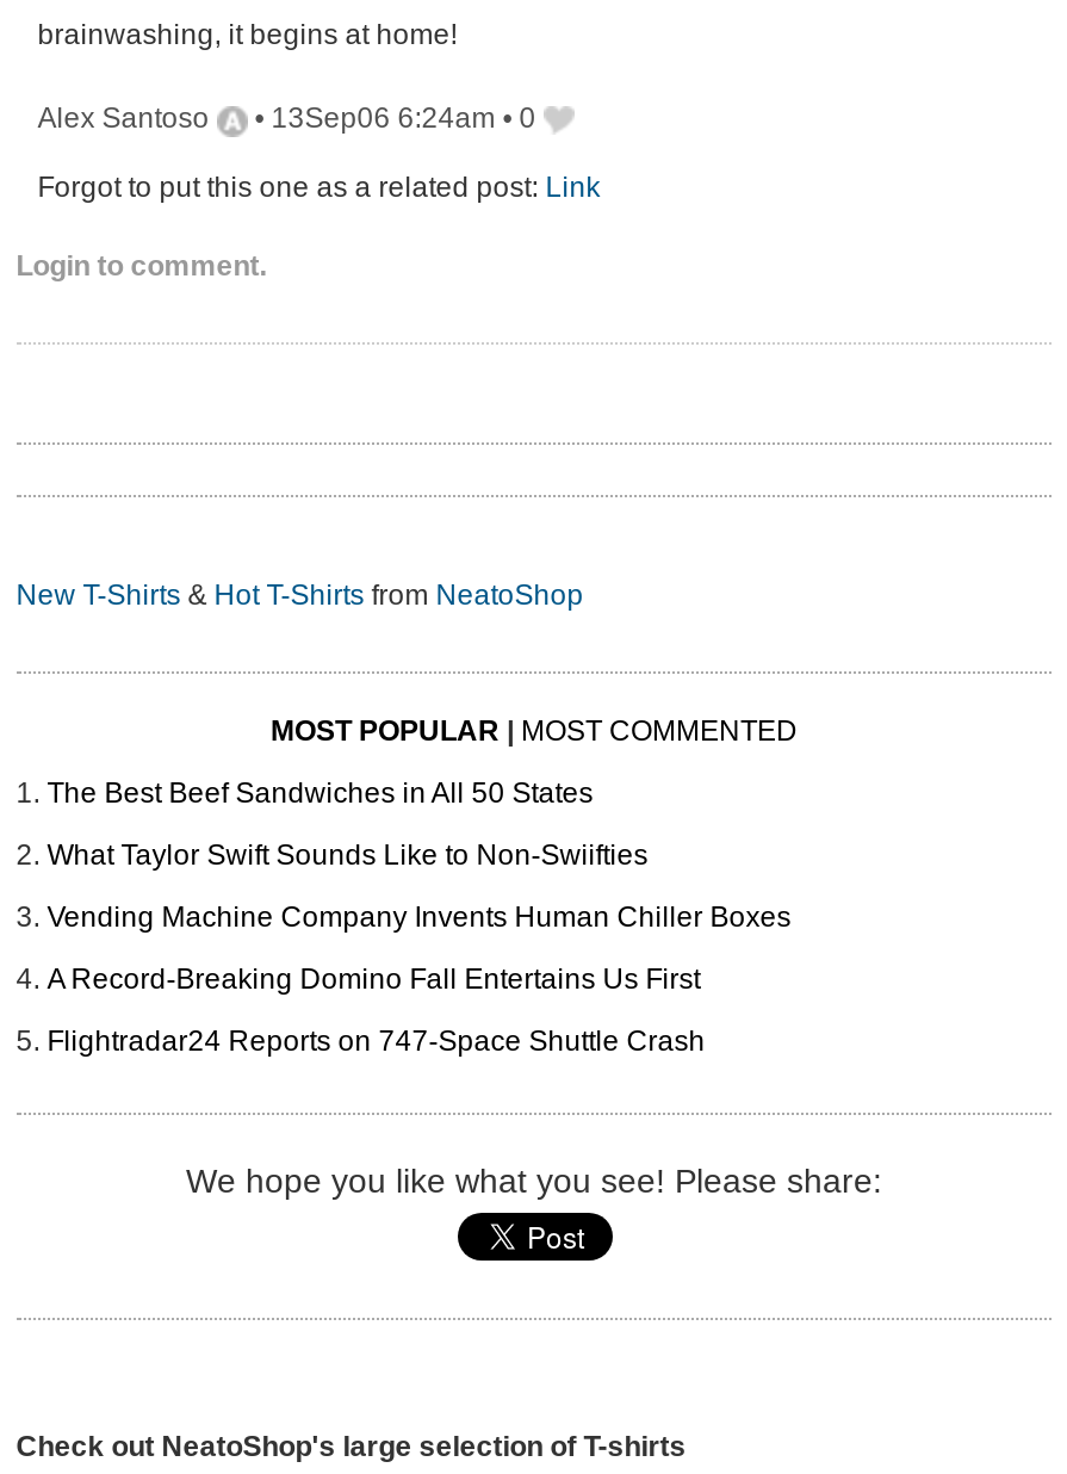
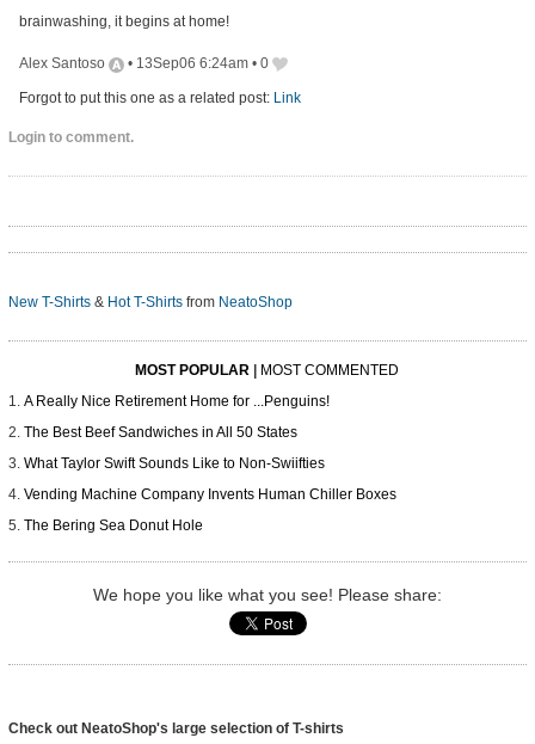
+ A Really Nice Retirement Home for ...Penguins!

moved down: The Best Beef Sandwiches in All 50 States | What Taylor Swift Sounds Like to Non-Swiifties | Vending Machine Company Invents Human Chiller Boxes

- A Record-Breaking Domino Fall Entertains Us First
- Flightradar24 Reports on 747-Space Shuttle Crash
+ The Bering Sea Donut Hole
